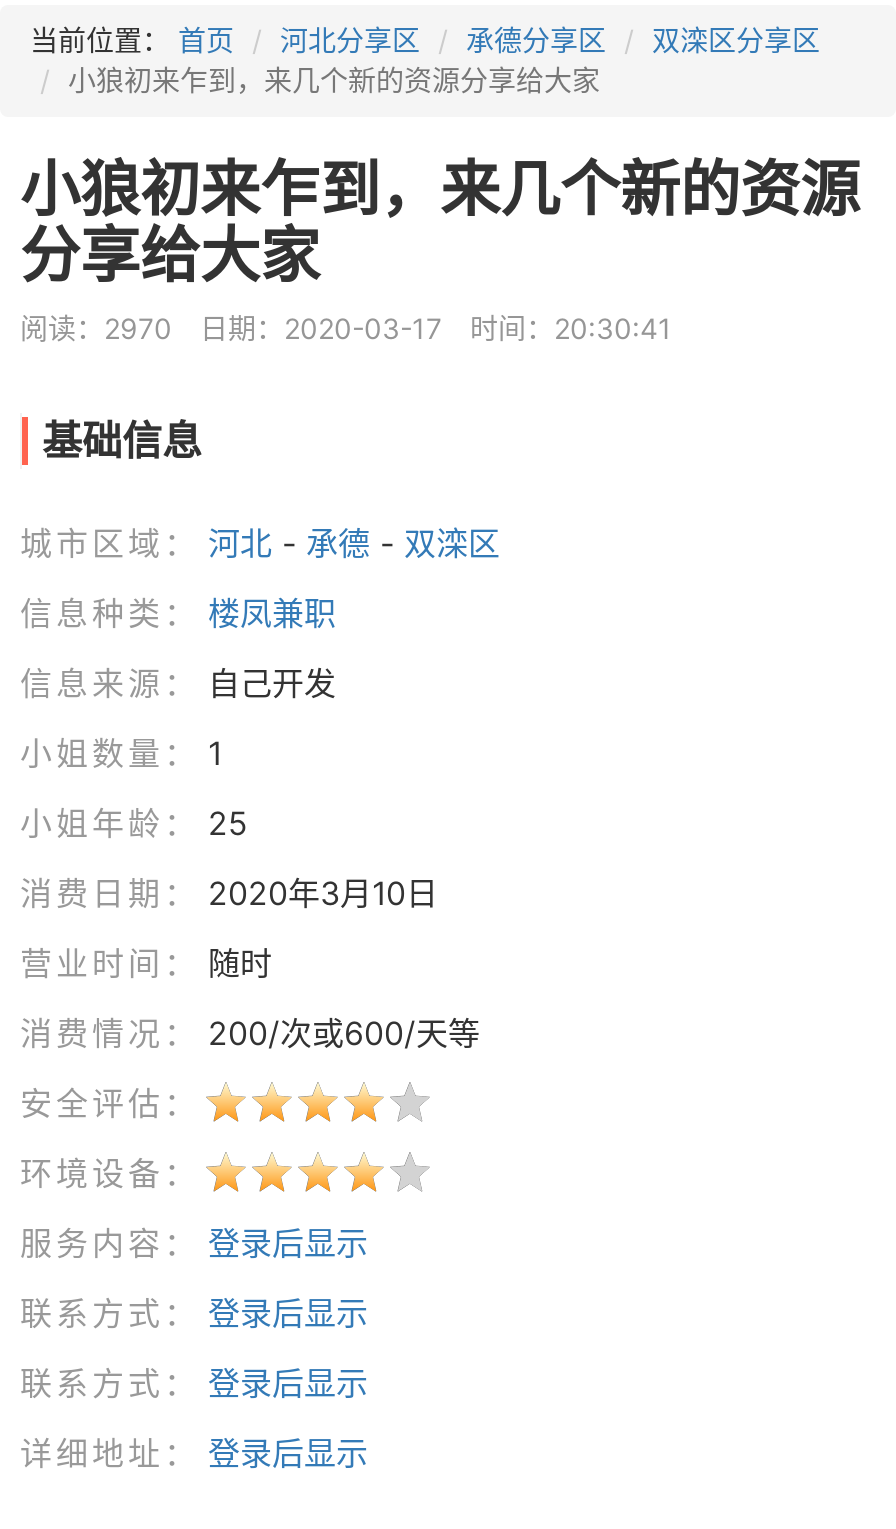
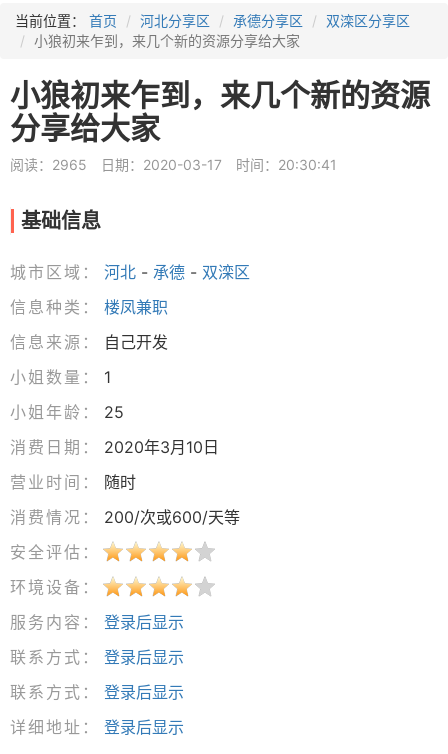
- 阅读：2970 日期：2020-03-17 时间：20:30:41
+ 阅读：2965 日期：2020-03-17 时间：20:30:41
